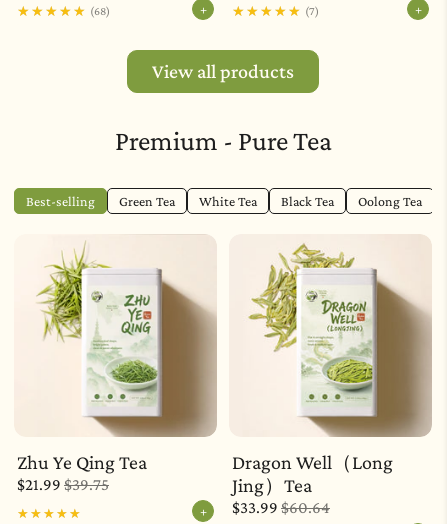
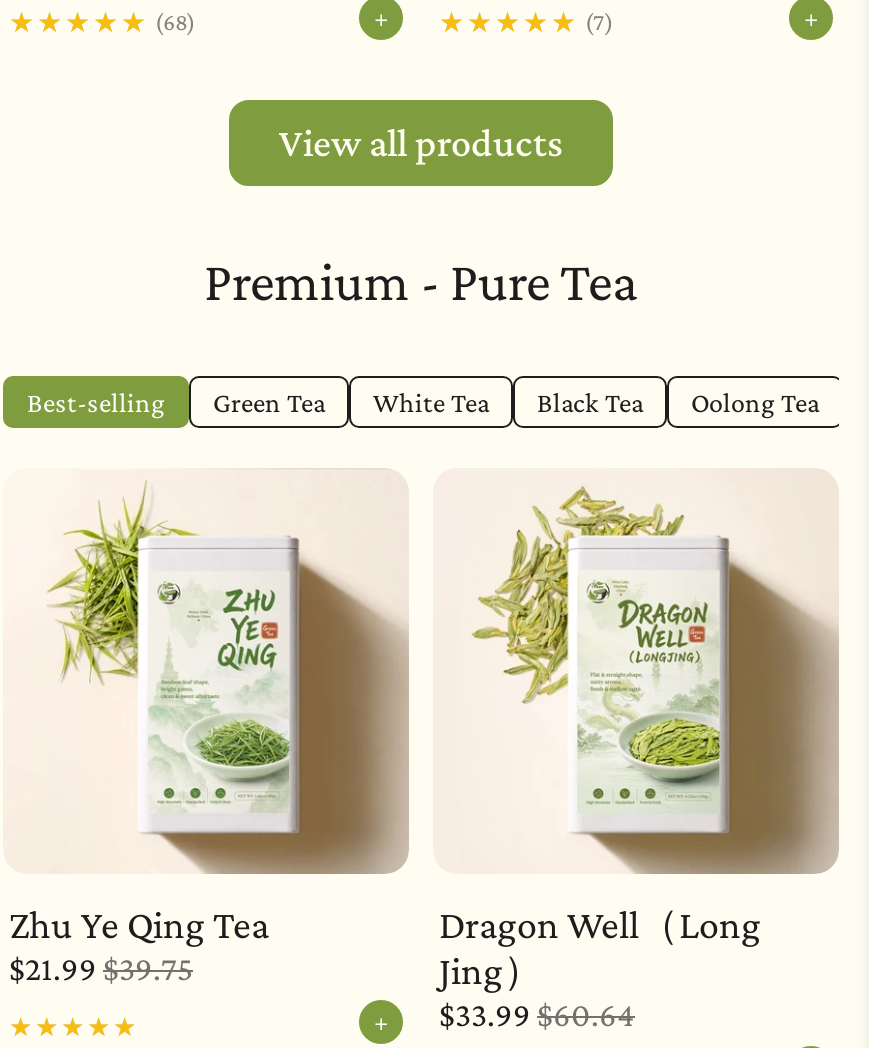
- Jing）Tea
+ Jing）
